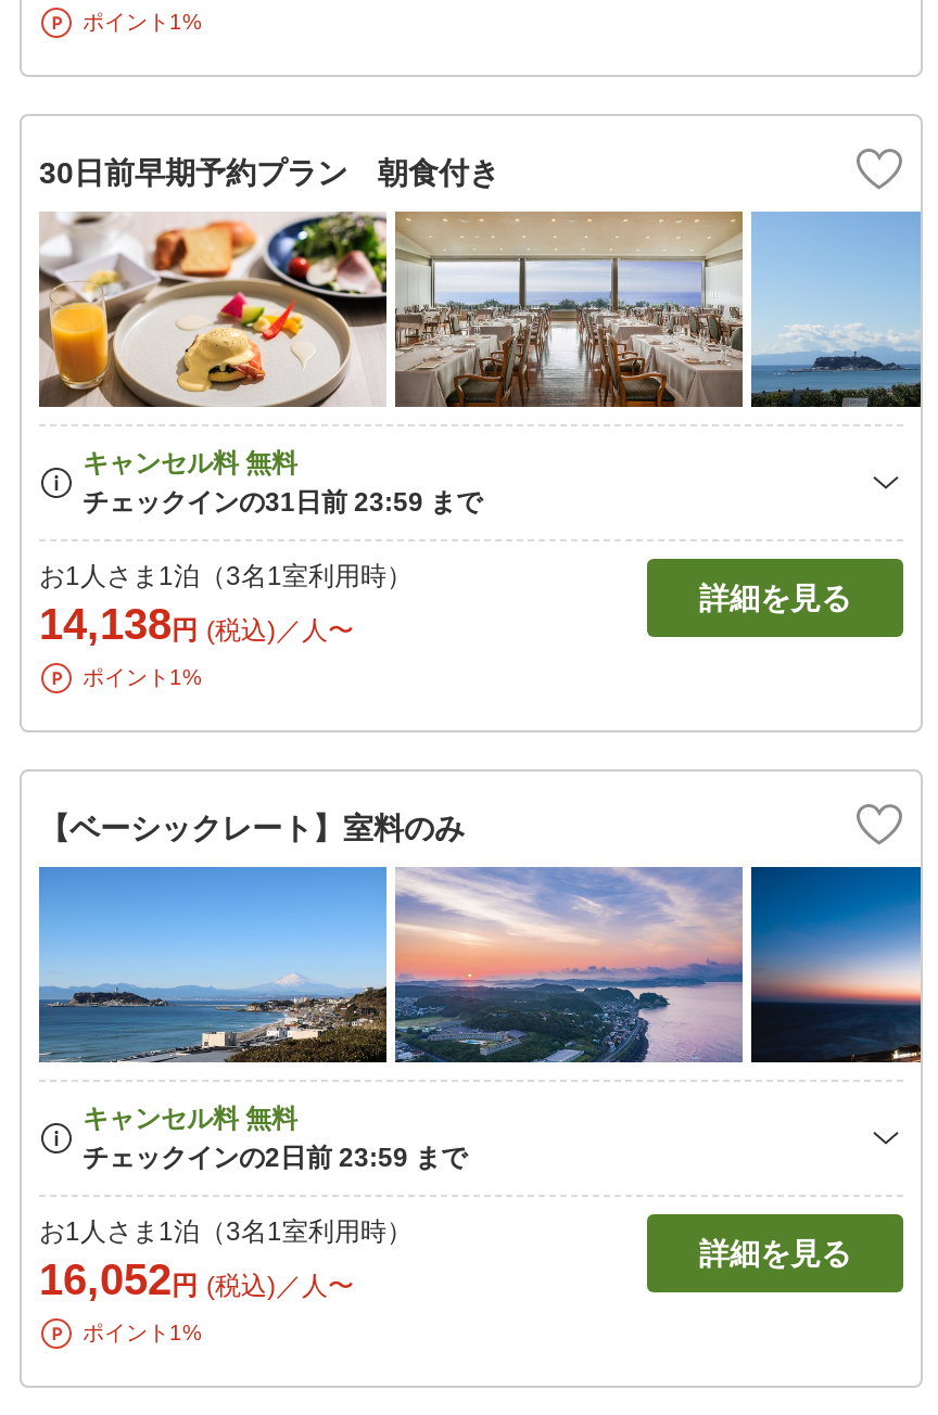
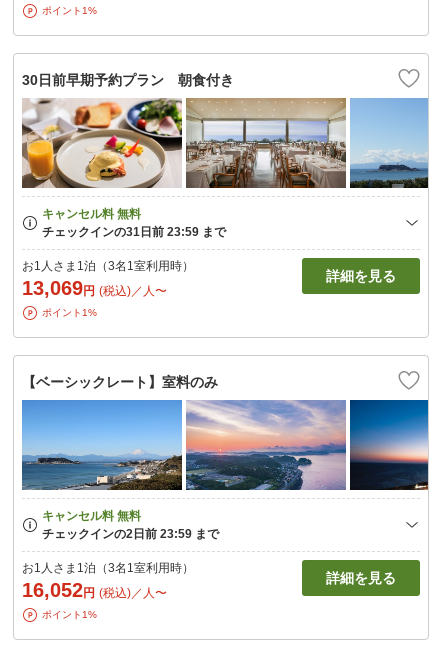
- 14,138円 (税込)／人〜
+ 13,069円 (税込)／人〜
